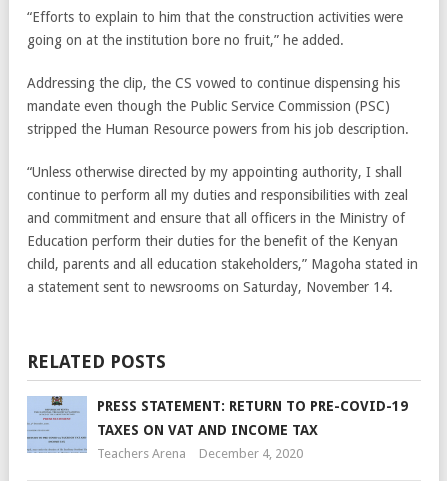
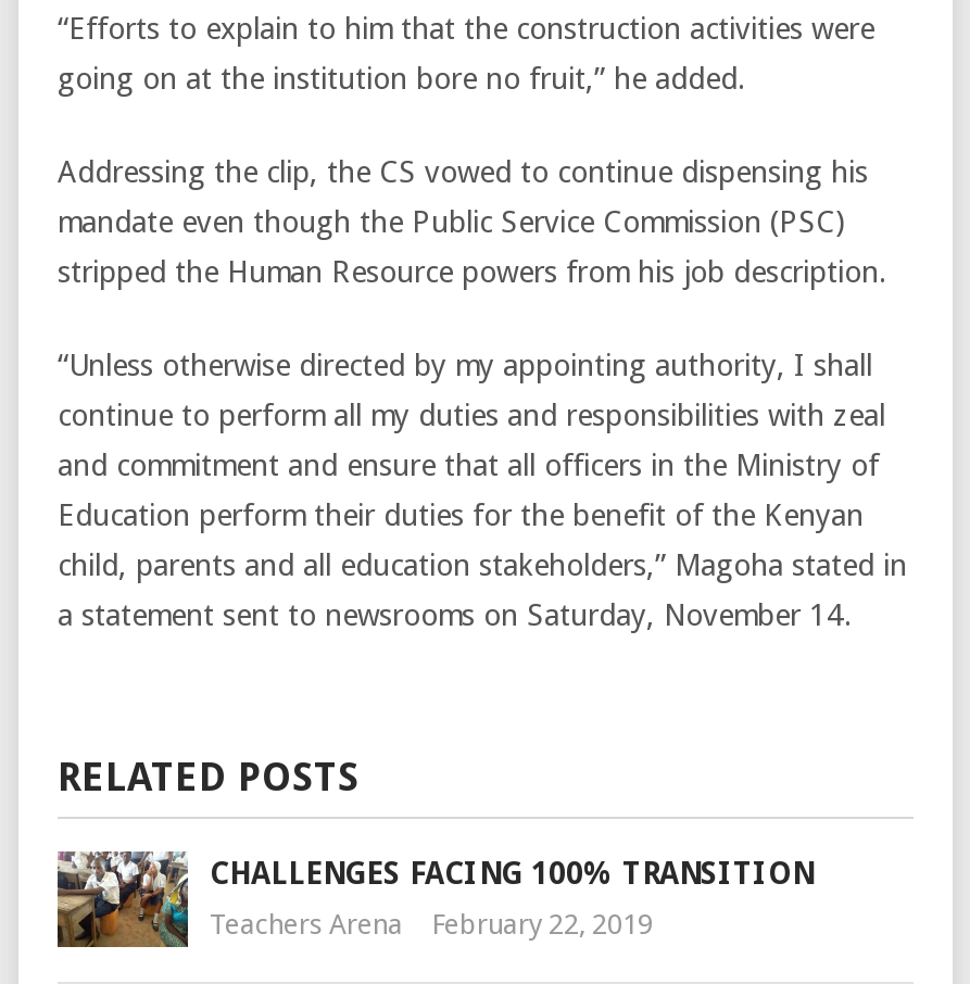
- [image]
- PRESS STATEMENT: RETURN TO PRE-COVID-19
- TAXES ON VAT AND INCOME TAX
+ [image]
+ CHALLENGES FACING 100% TRANSITION

- Teachers Arena December 4, 2020
+ Teachers Arena February 22, 2019
